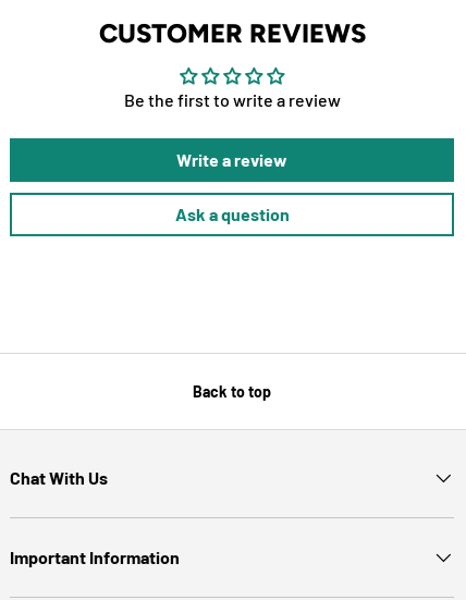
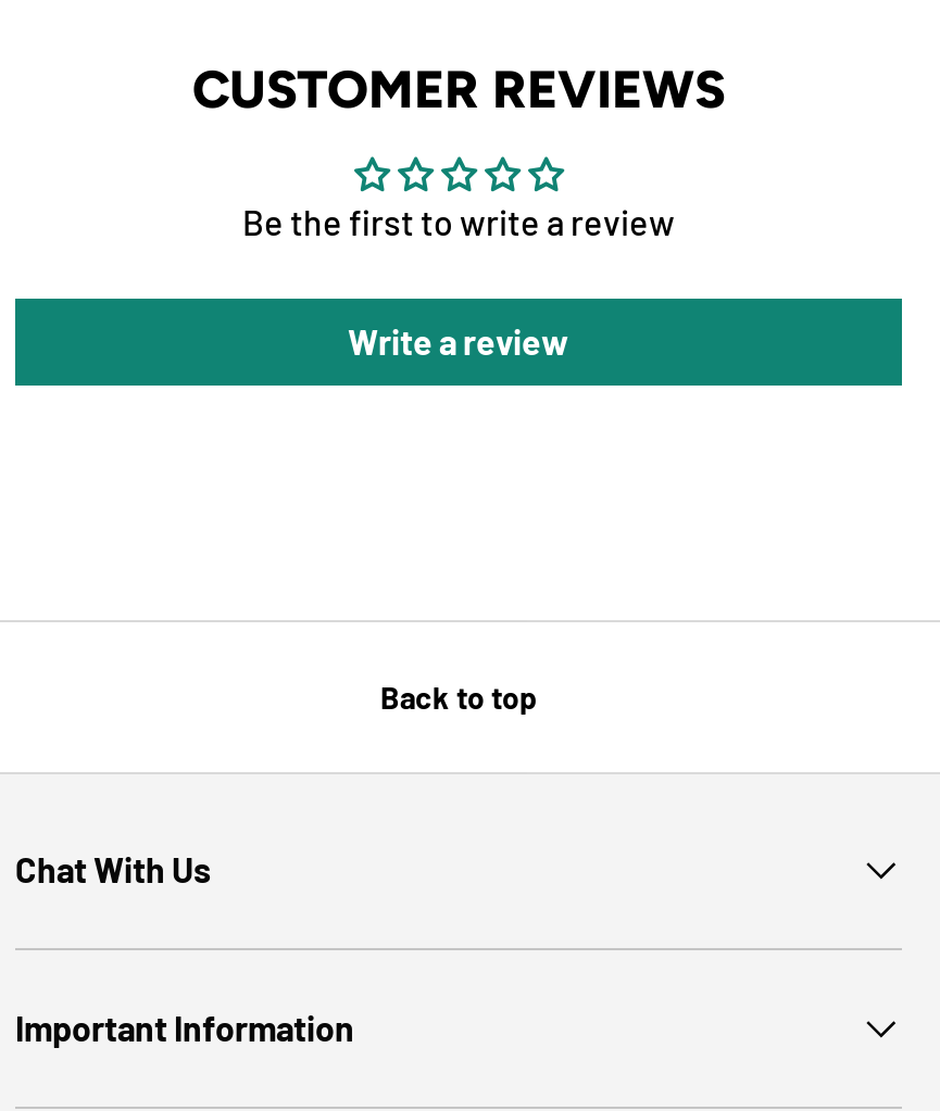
- Ask a question
